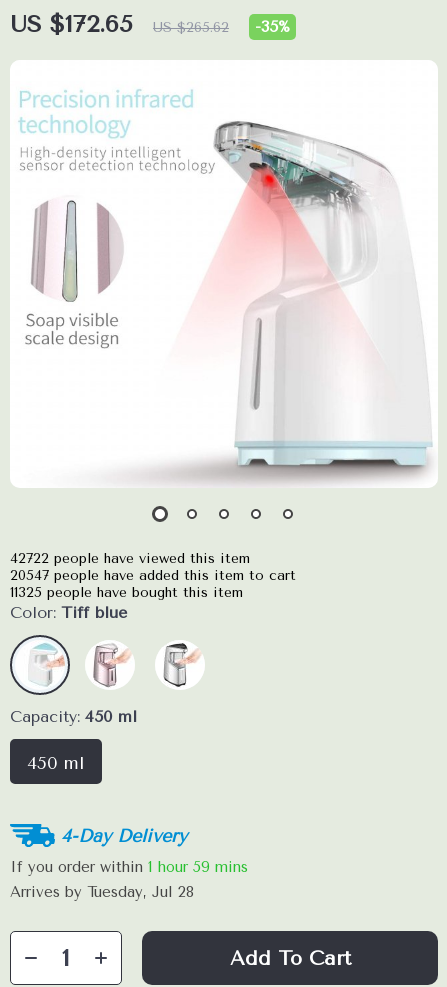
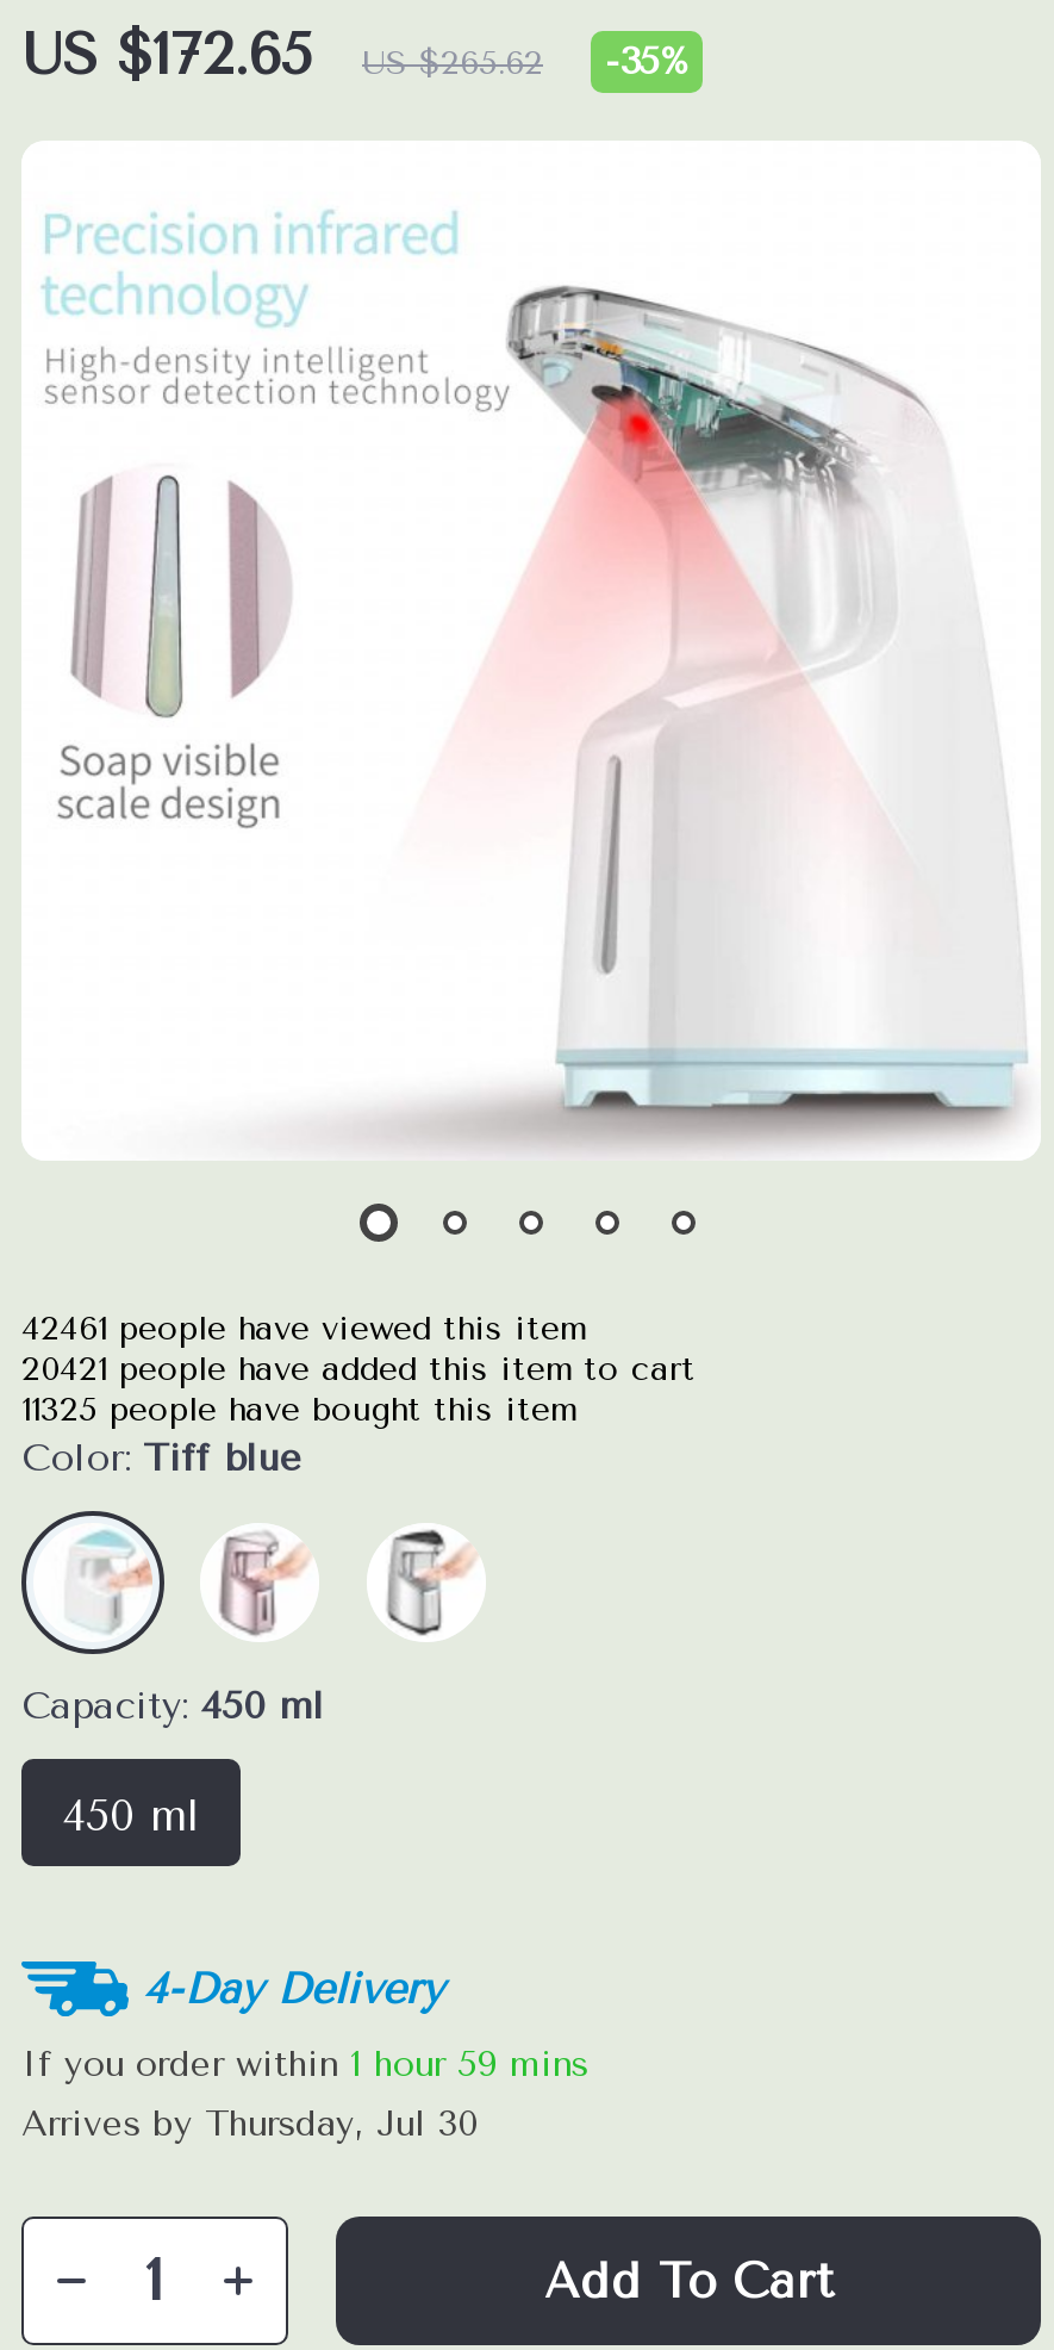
- 42722 people have viewed this item
+ 42461 people have viewed this item

- 20547 people have added this item to cart
+ 20421 people have added this item to cart

- Arrives by Tuesday, Jul 28
+ Arrives by Thursday, Jul 30
